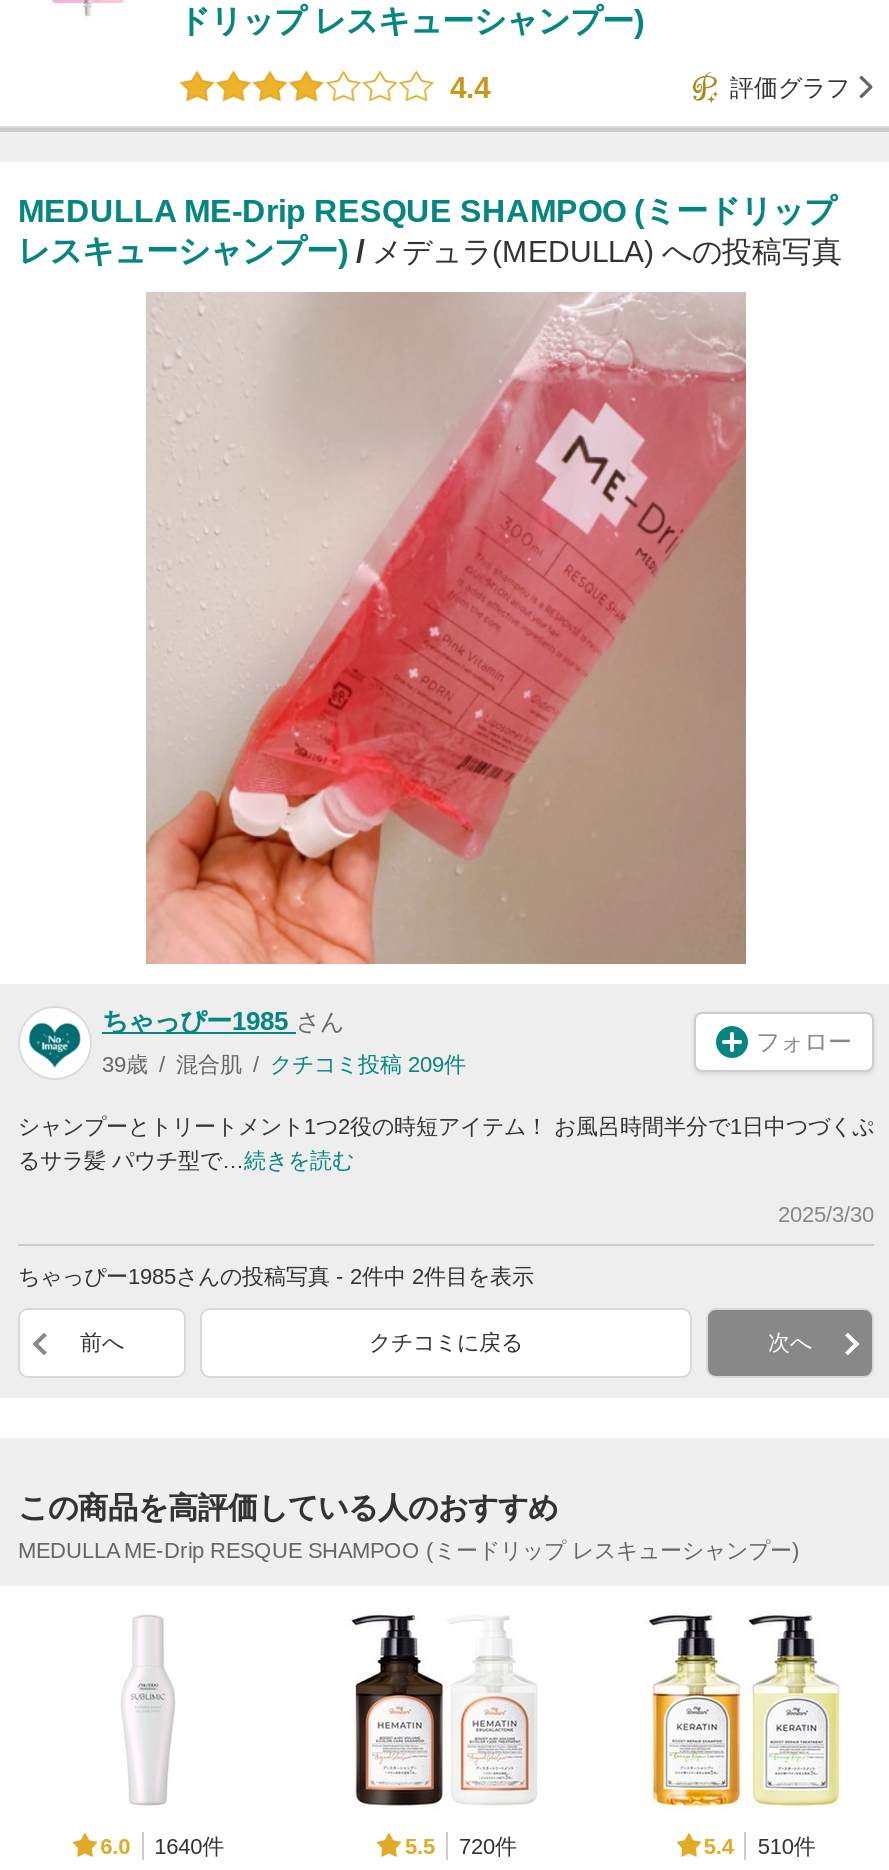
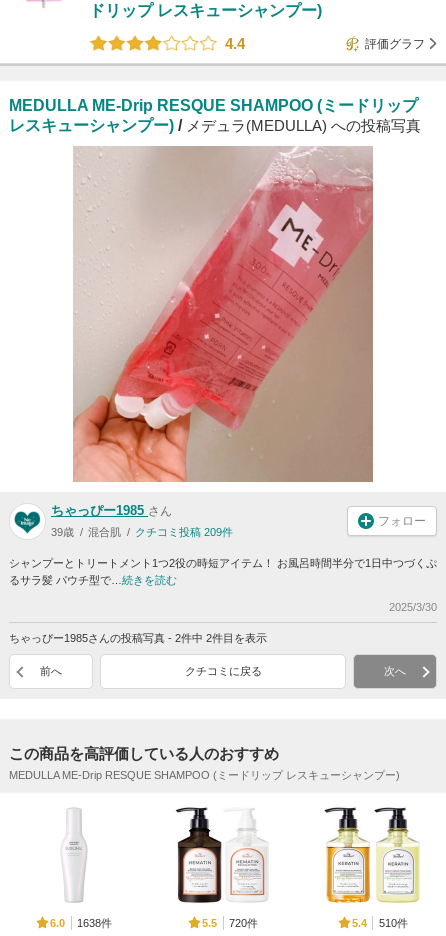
- 6.0 1640件
+ 6.0 1638件
